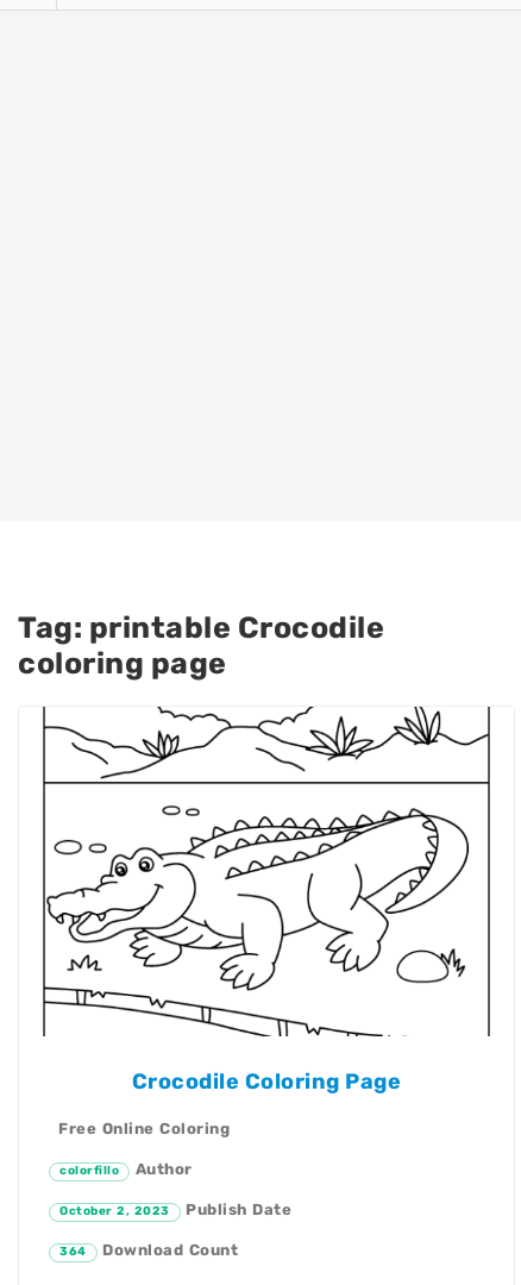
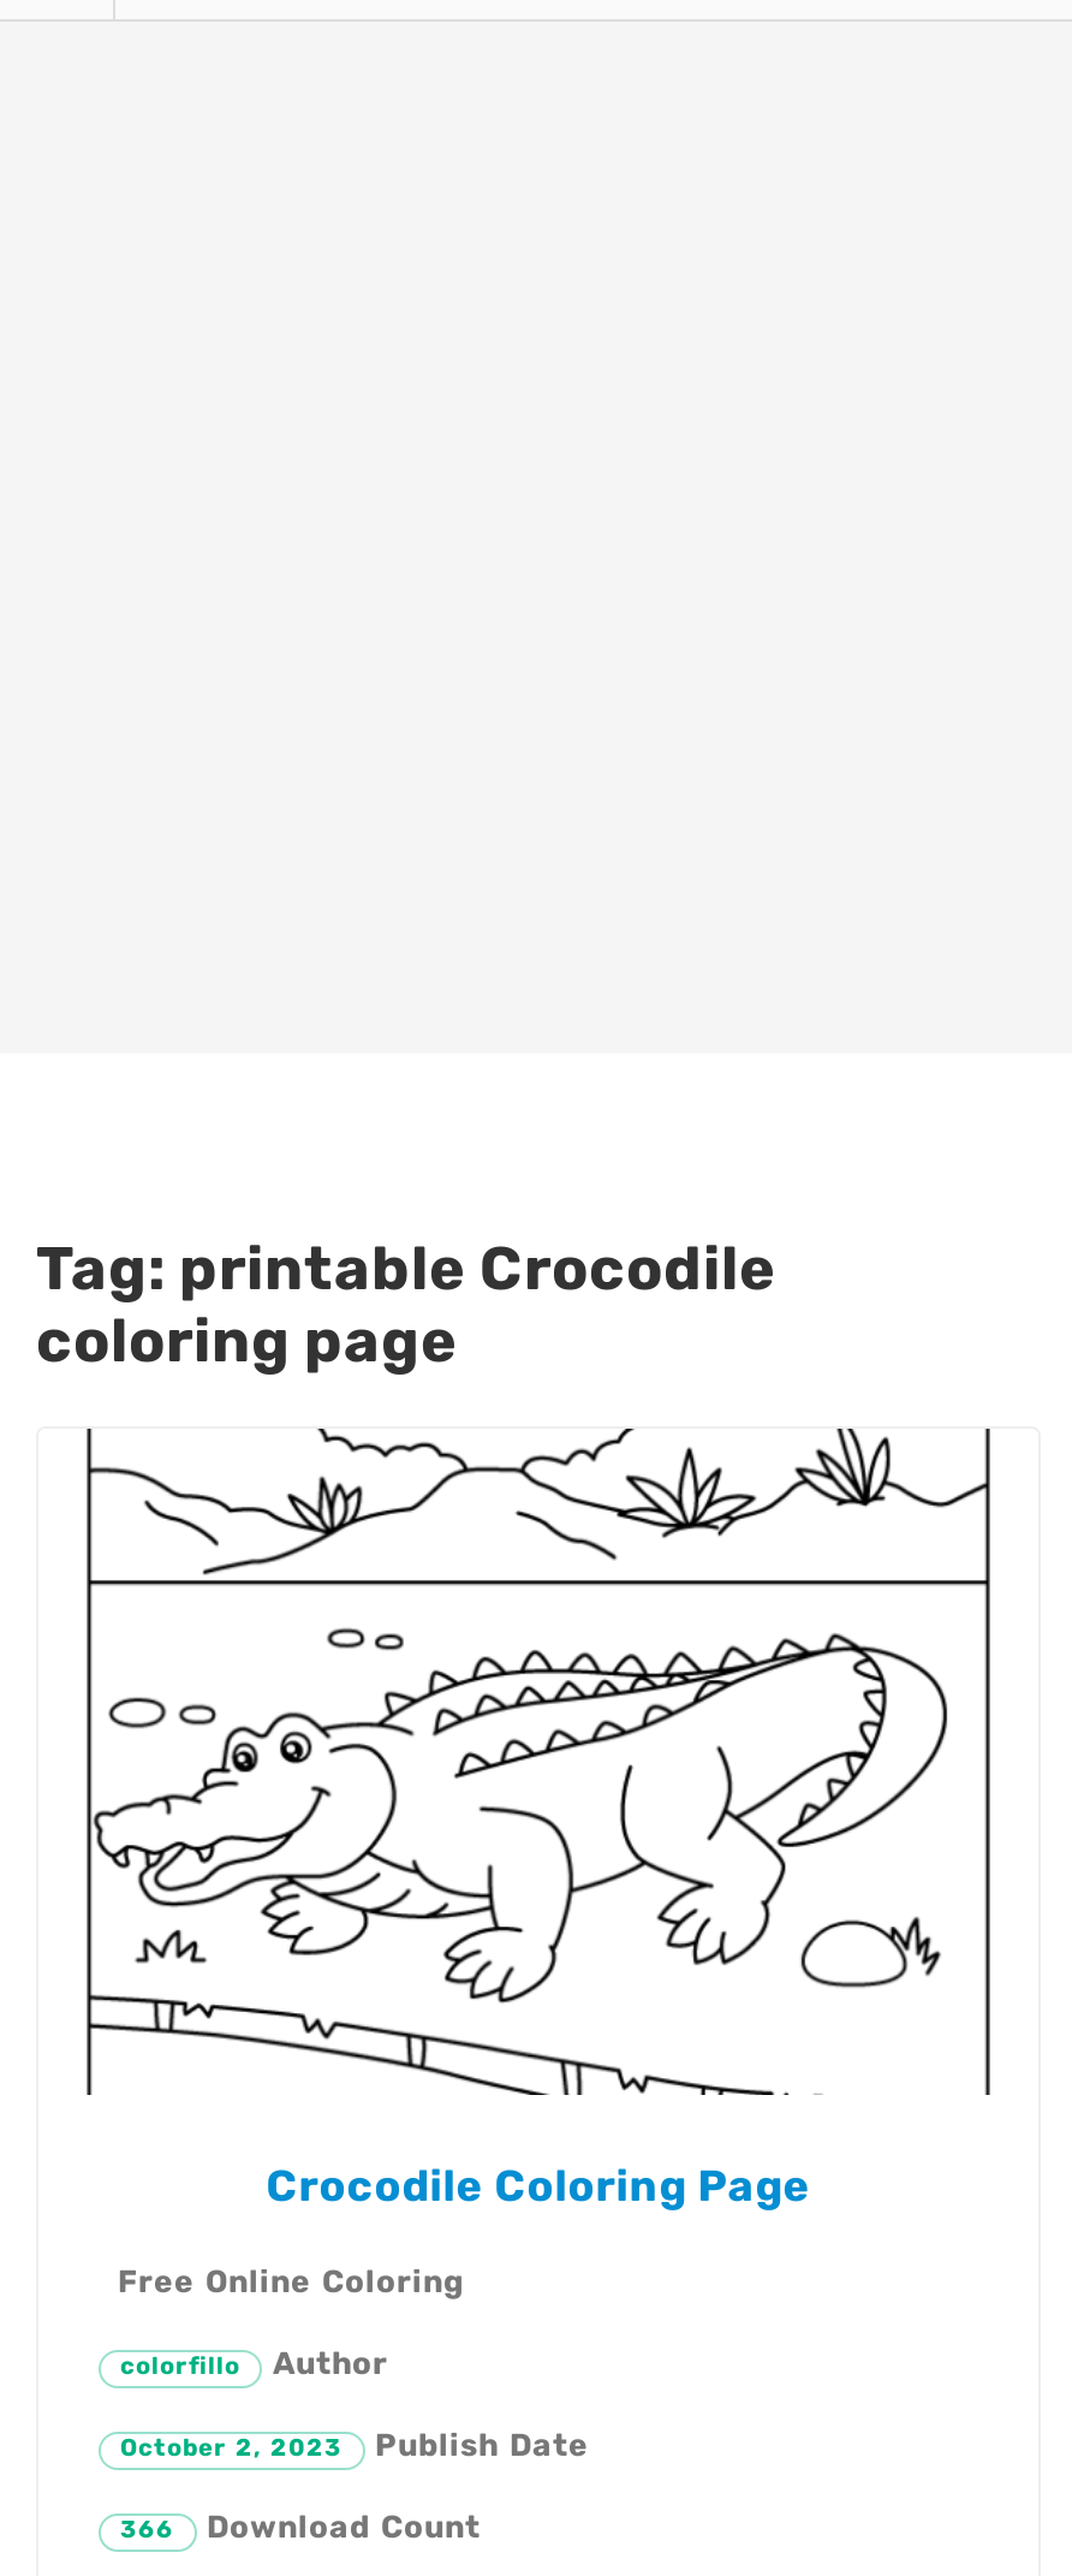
- 364 Download Count
+ 366 Download Count
